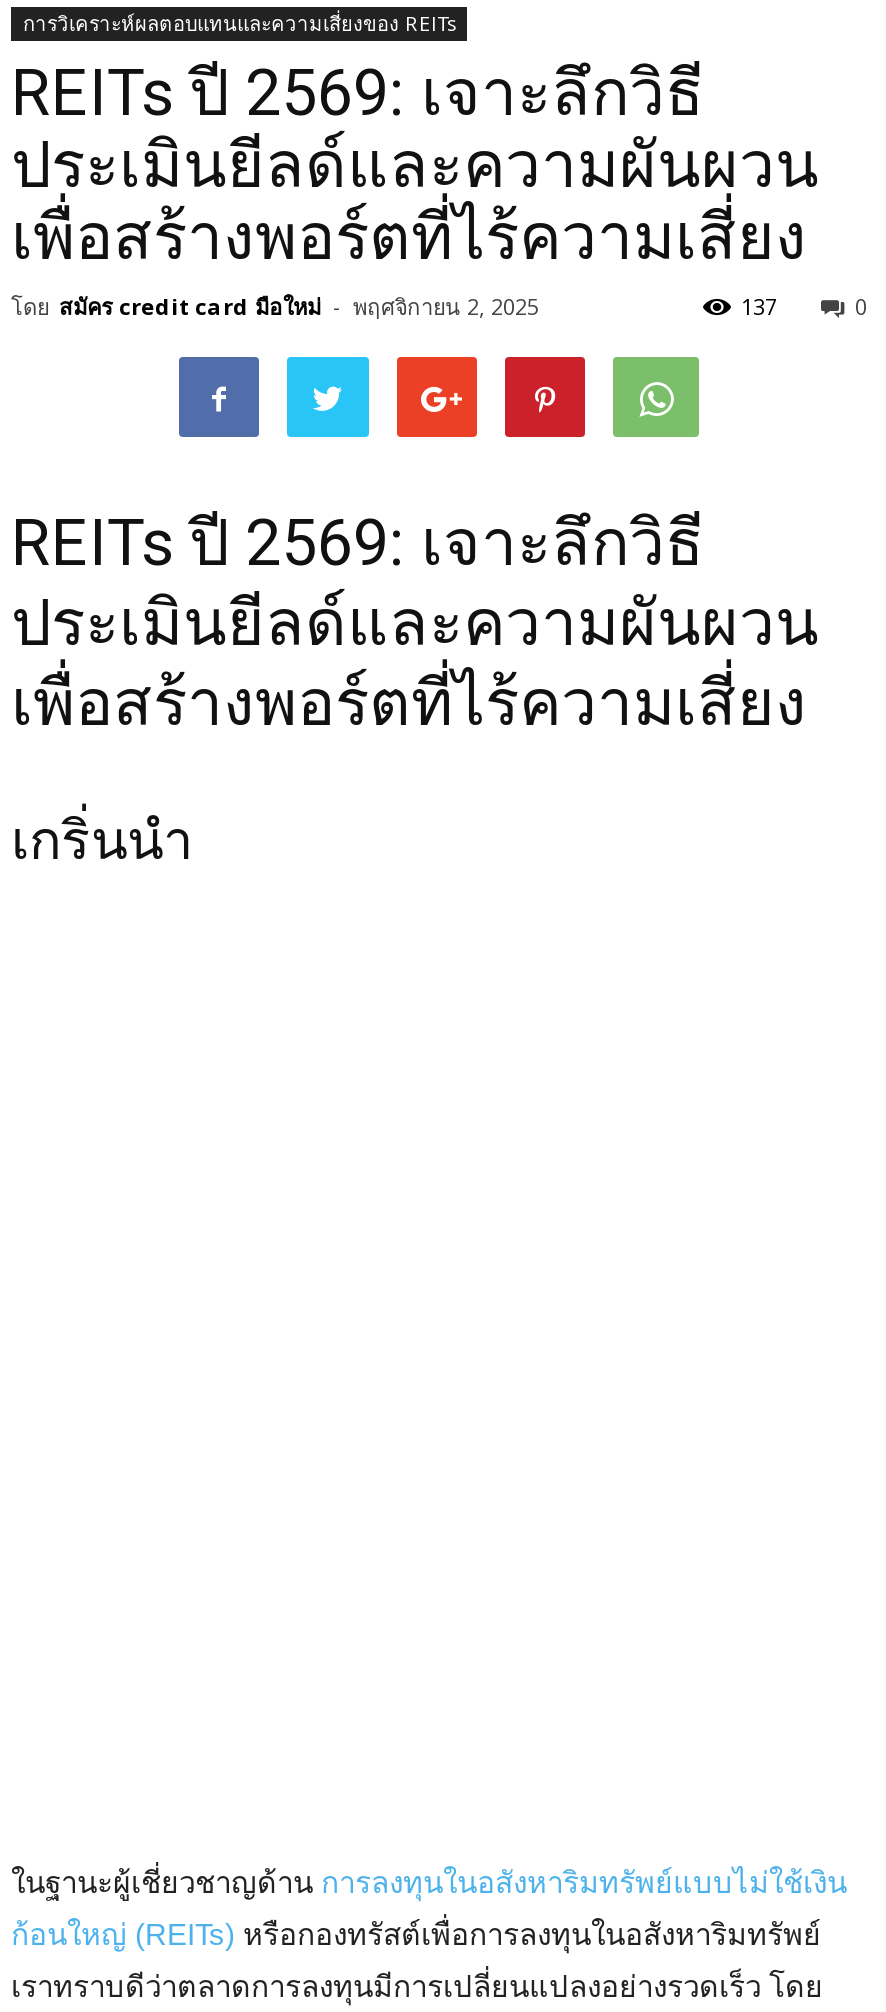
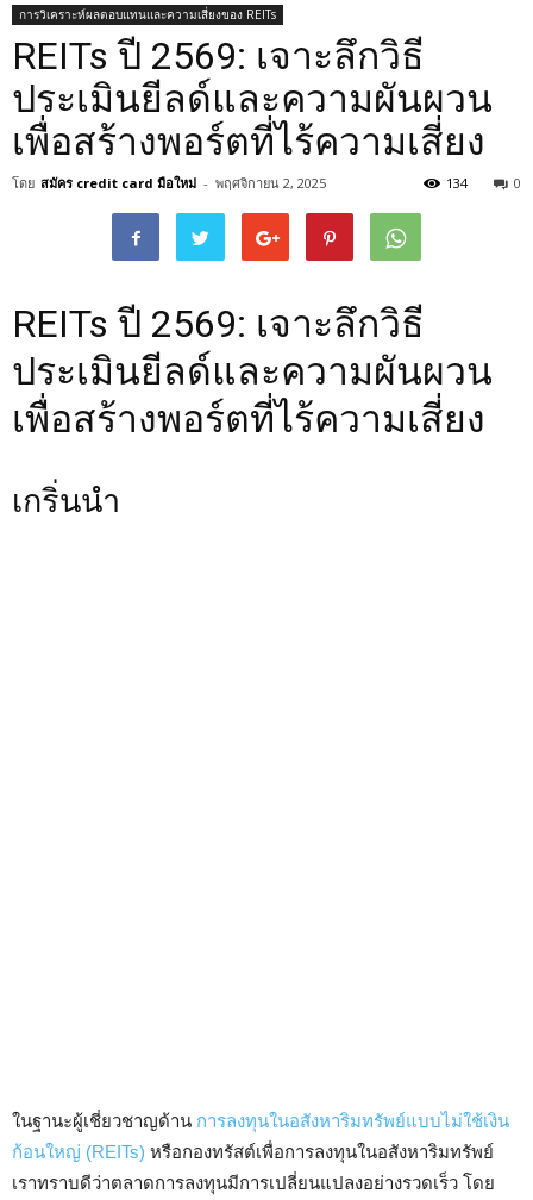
- 137
+ 134
